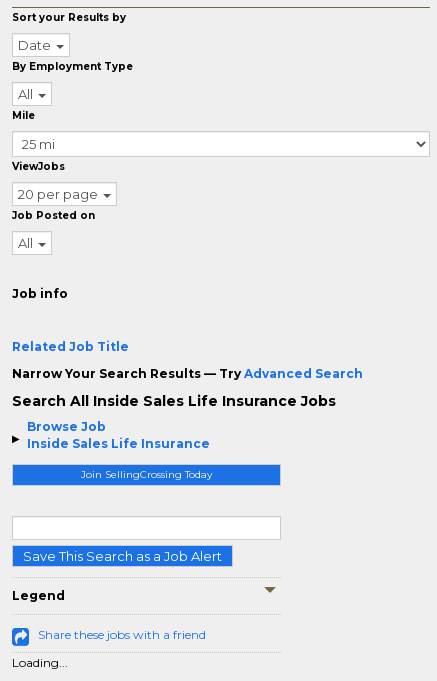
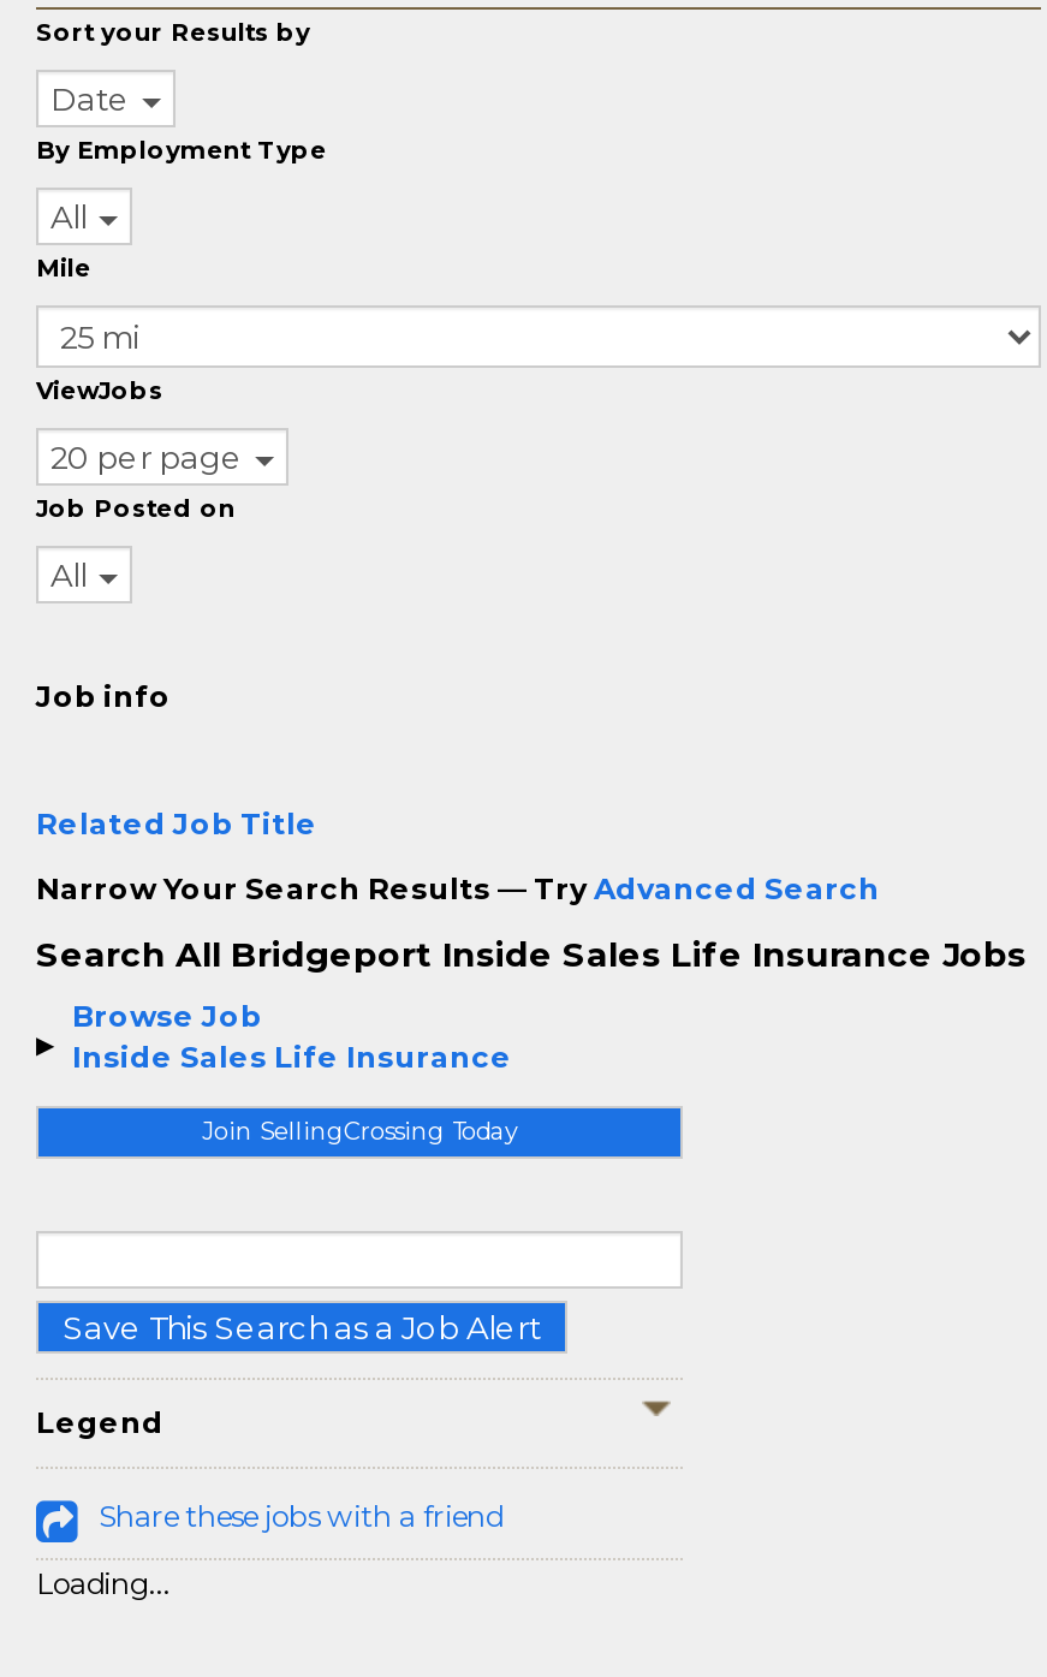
- Search All Inside Sales Life Insurance Jobs
+ Search All Bridgeport Inside Sales Life Insurance Jobs
